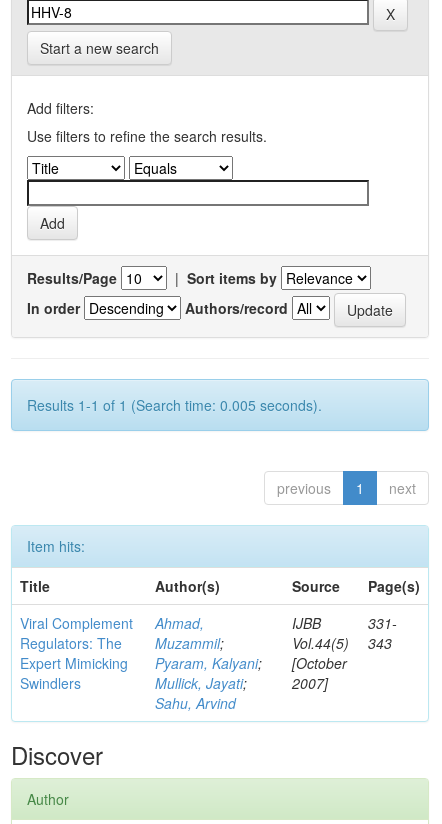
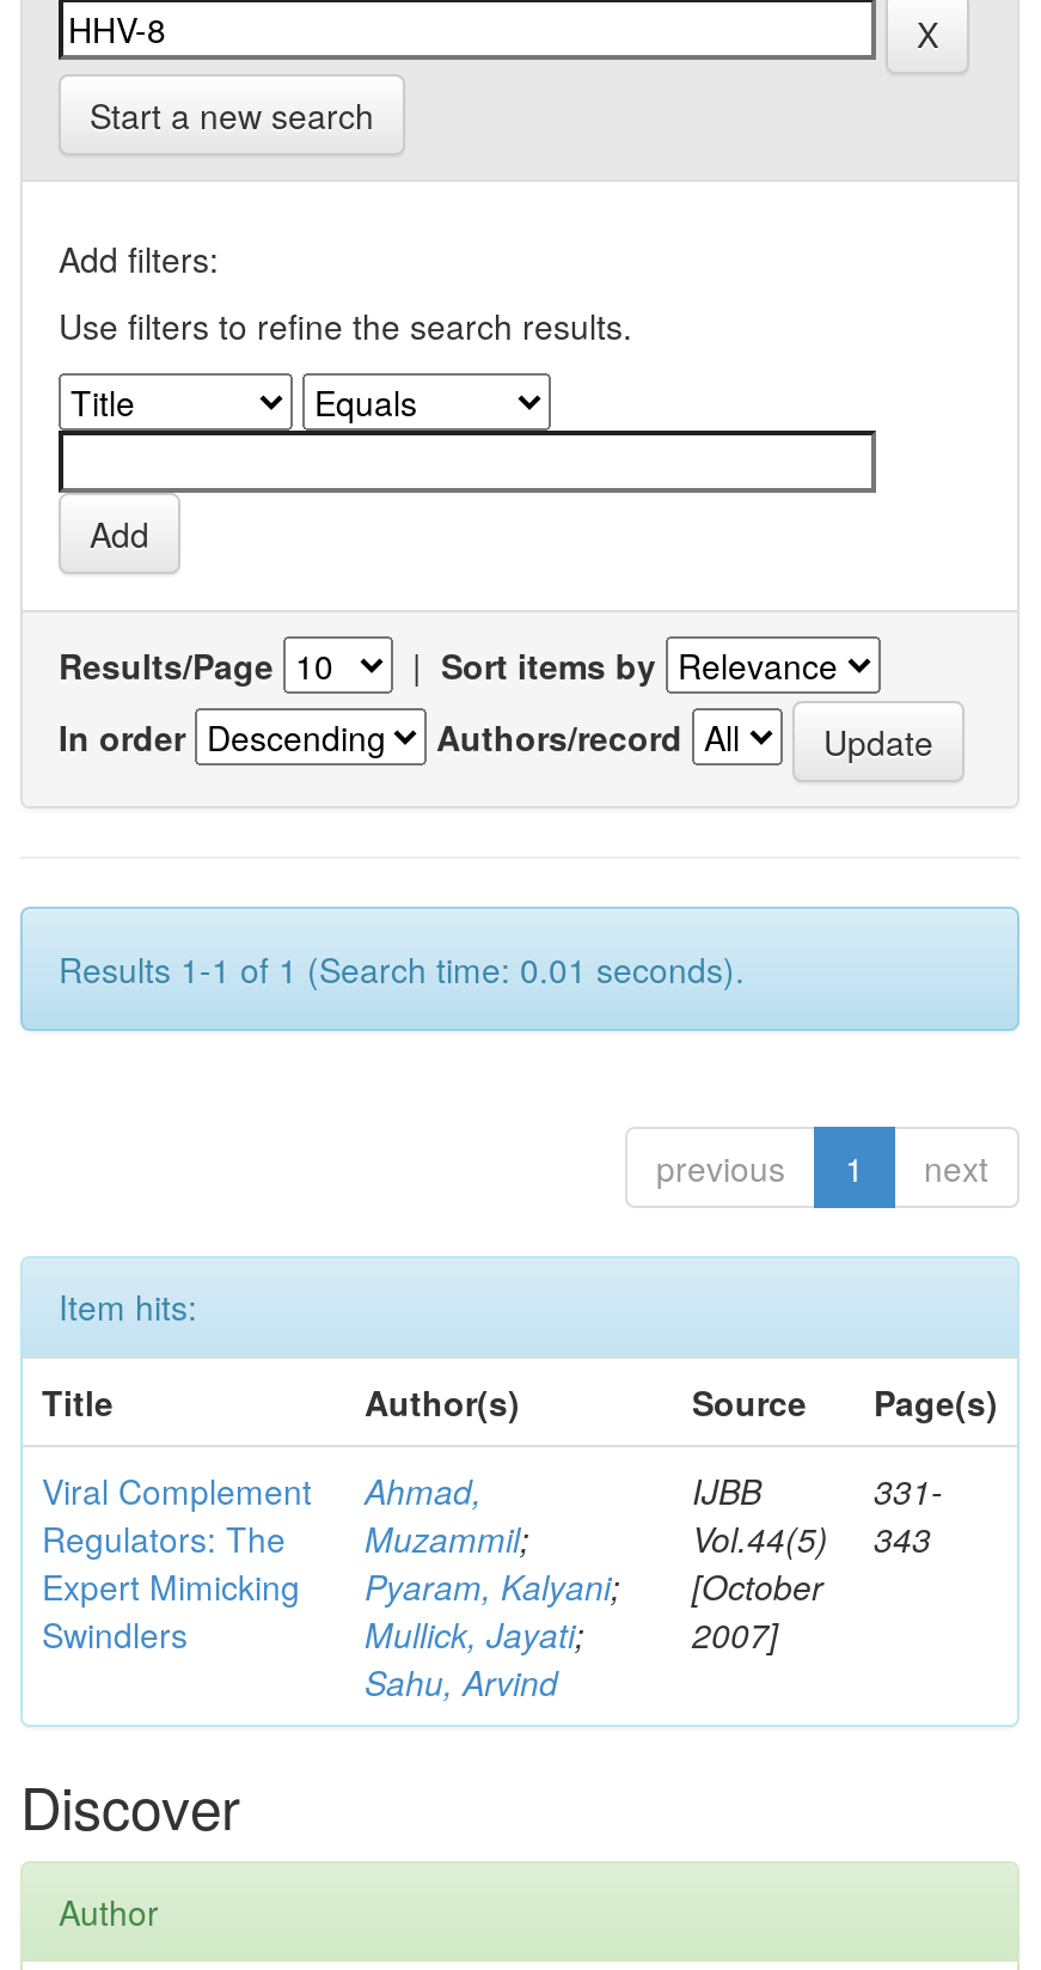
- Results 1-1 of 1 (Search time: 0.005 seconds).
+ Results 1-1 of 1 (Search time: 0.01 seconds).
